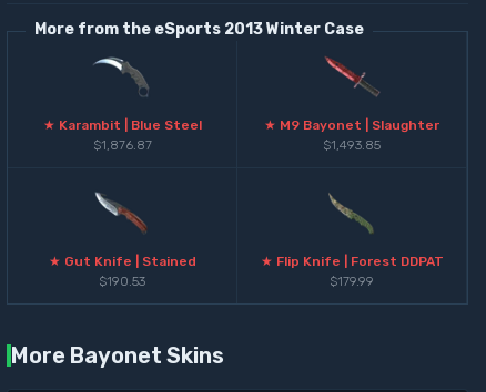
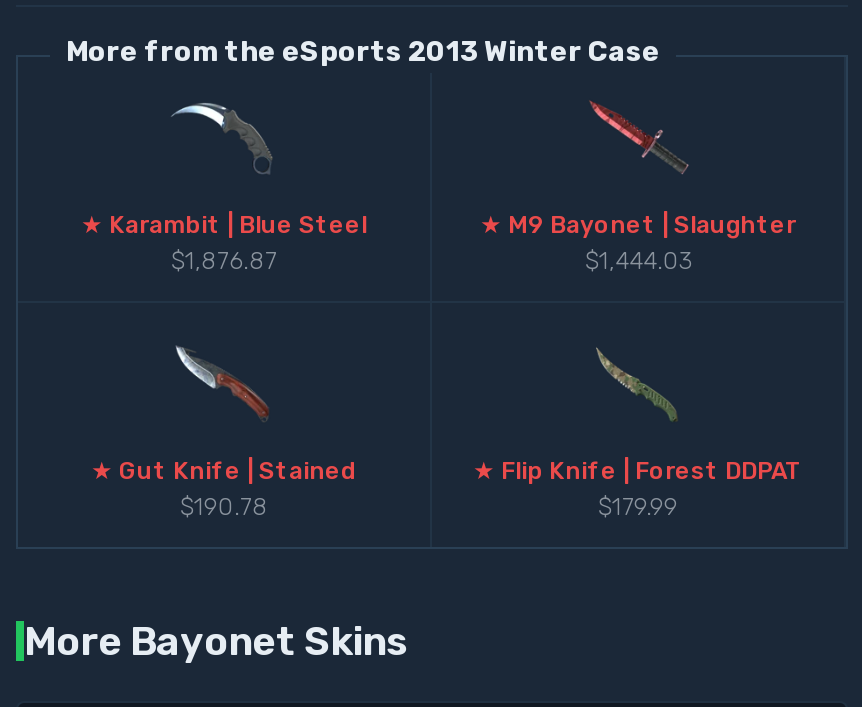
- $1,493.85
+ $1,444.03

- $190.53
+ $190.78
